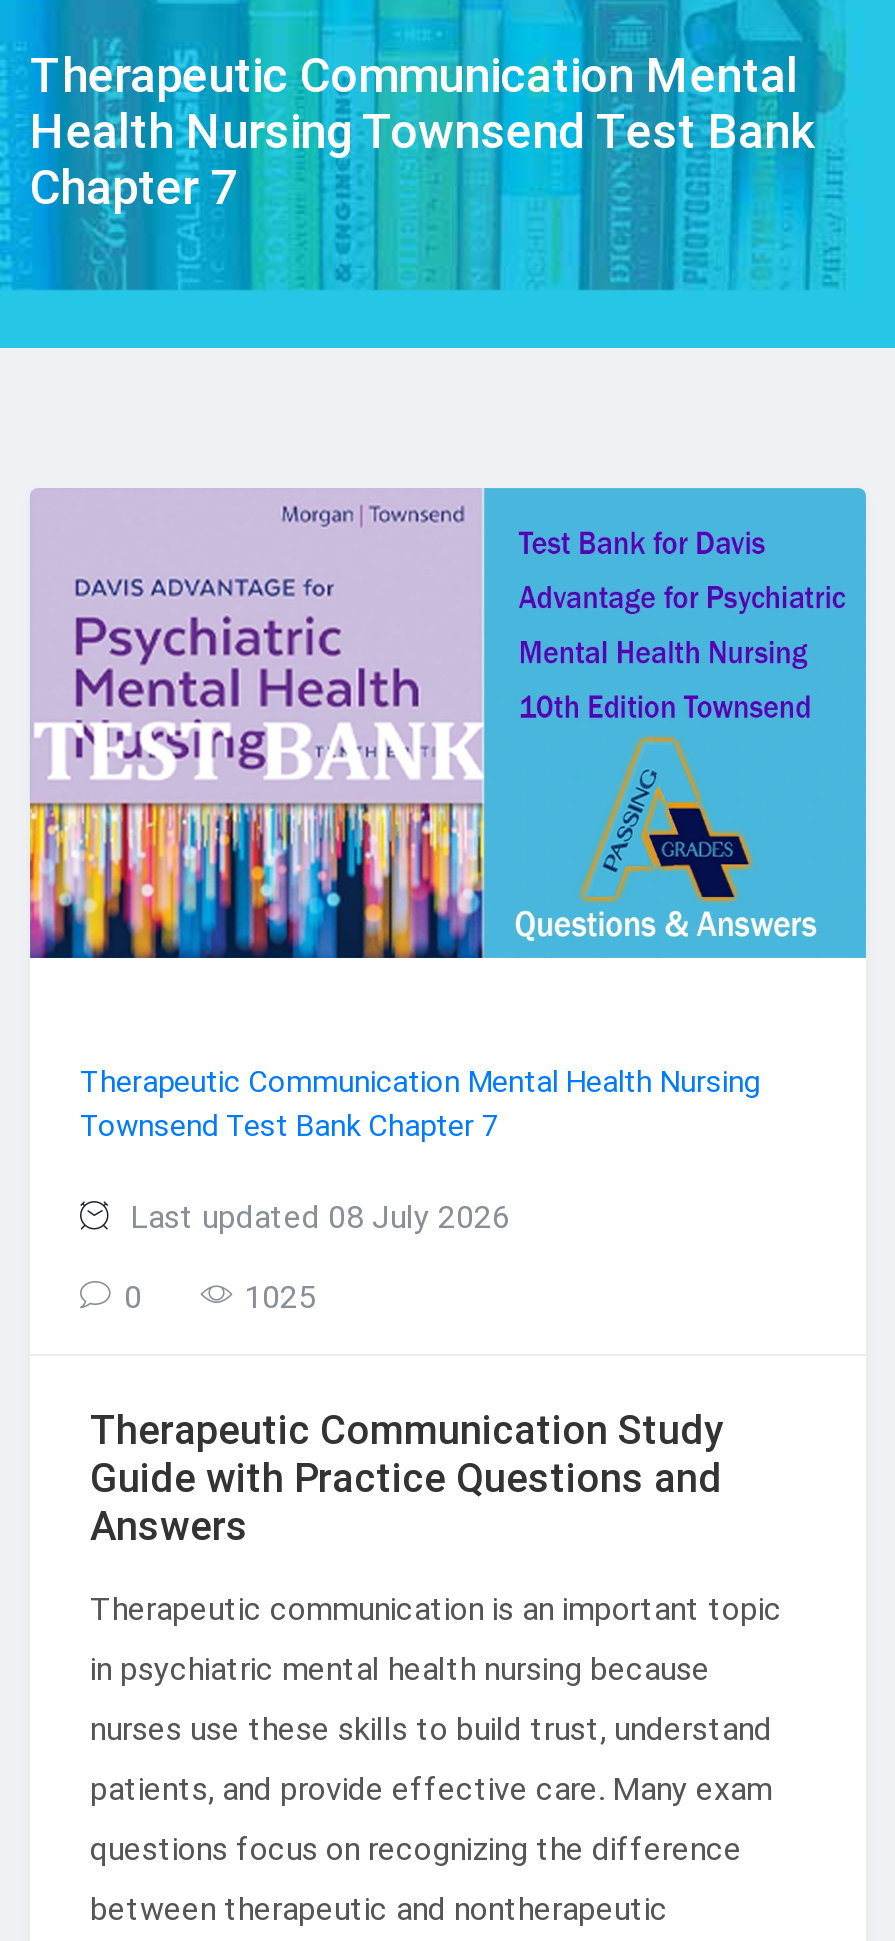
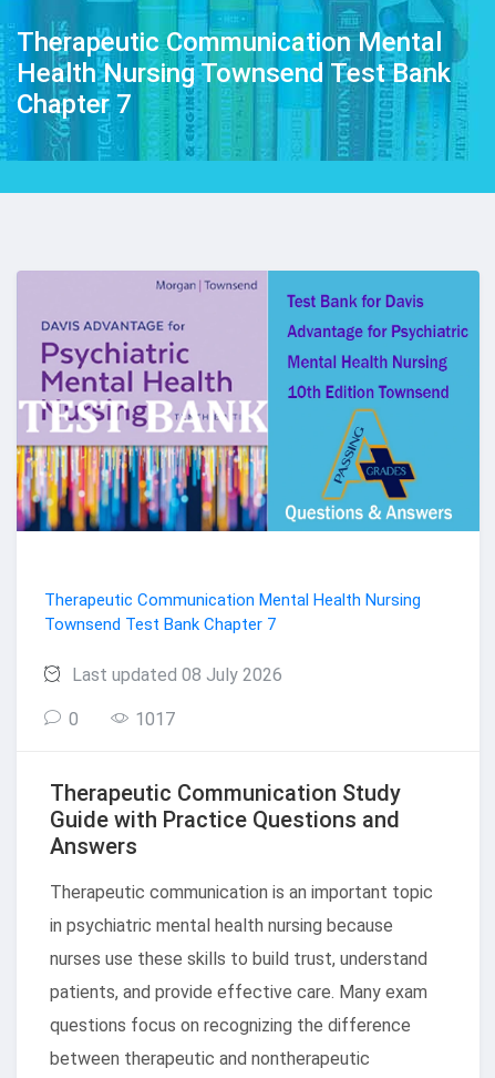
- 1025
+ 1017
